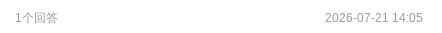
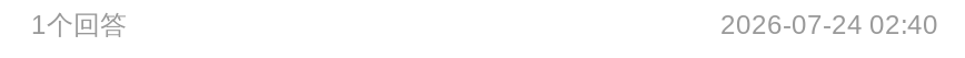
- 2026-07-21 14:05
+ 2026-07-24 02:40
